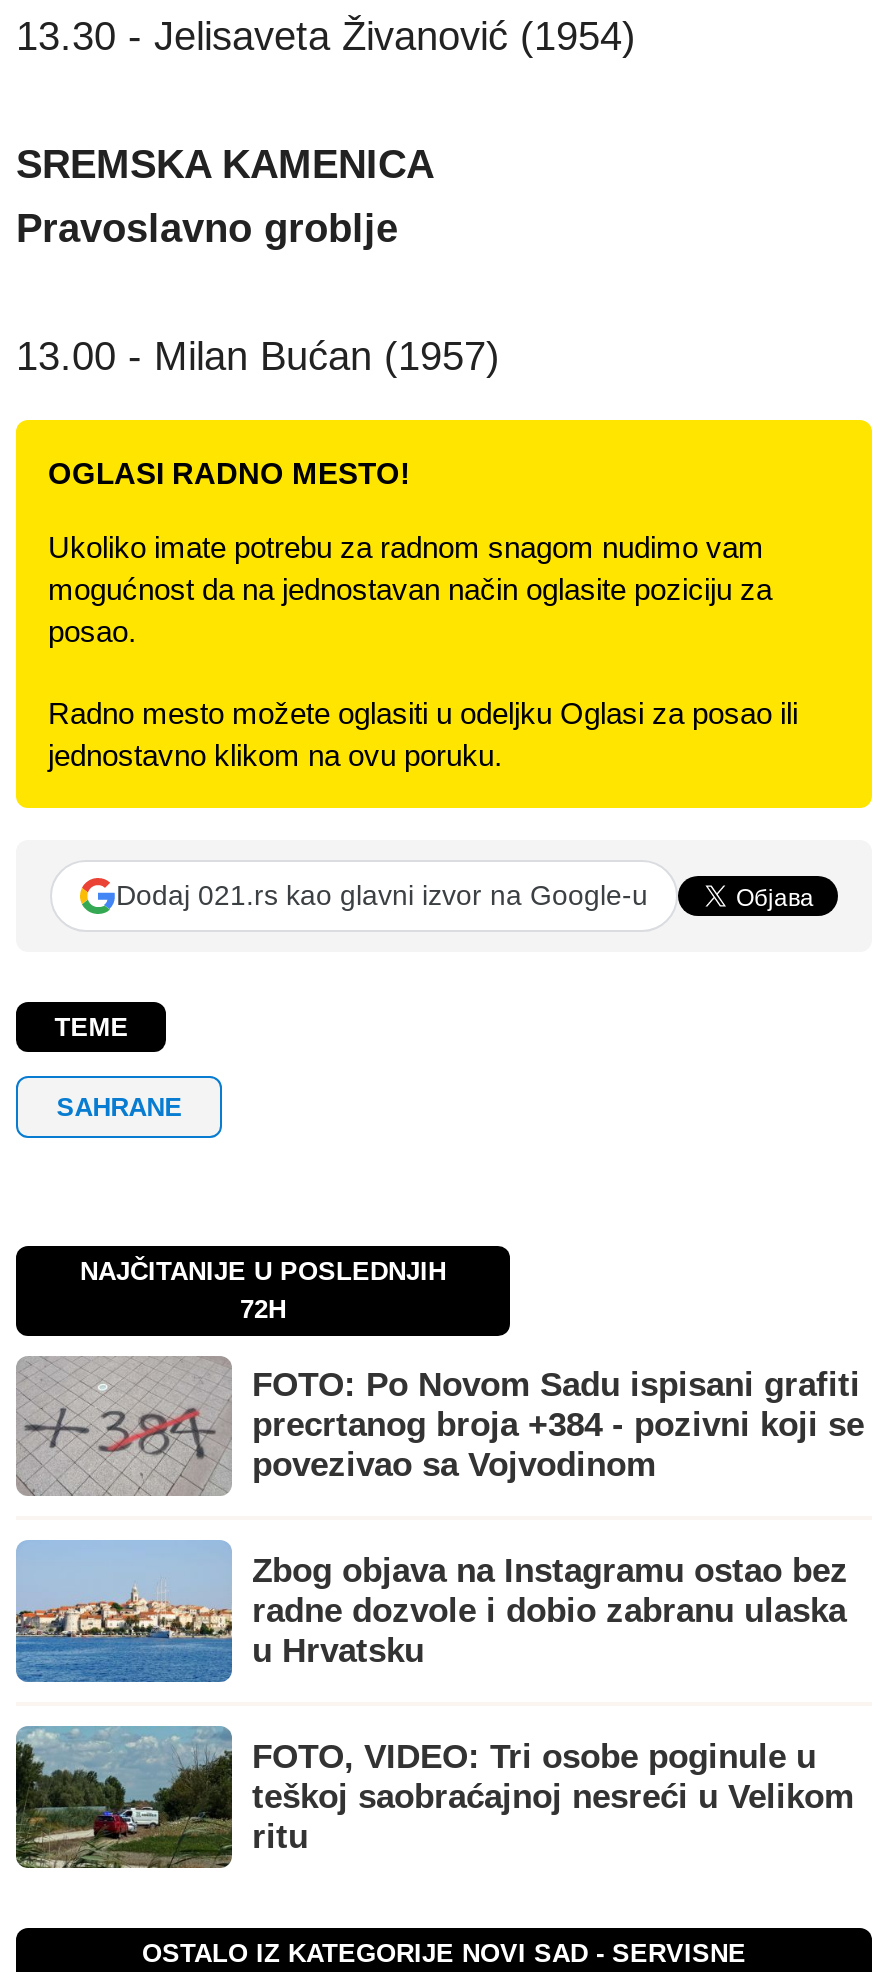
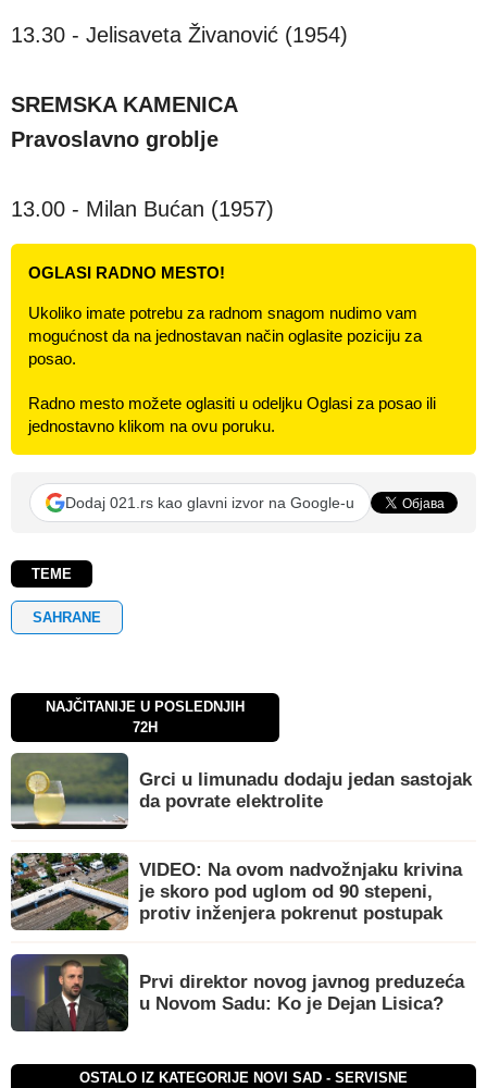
- [image]
- FOTO: Po Novom Sadu ispisani grafiti
- precrtanog broja +384 - pozivni koji se
- povezivao sa Vojvodinom
+ [image]
+ Grci u limunadu dodaju jedan sastojak
+ da povrate elektrolite

- [image]
- Zbog objava na Instagramu ostao bez
- radne dozvole i dobio zabranu ulaska
- u Hrvatsku
+ [image]
+ VIDEO: Na ovom nadvožnjaku krivina
+ je skoro pod uglom od 90 stepeni,
+ protiv inženjera pokrenut postupak

- [image]
- FOTO, VIDEO: Tri osobe poginule u
- teškoj saobraćajnoj nesreći u Velikom
- ritu
+ [image]
+ Prvi direktor novog javnog preduzeća
+ u Novom Sadu: Ko je Dejan Lisica?
